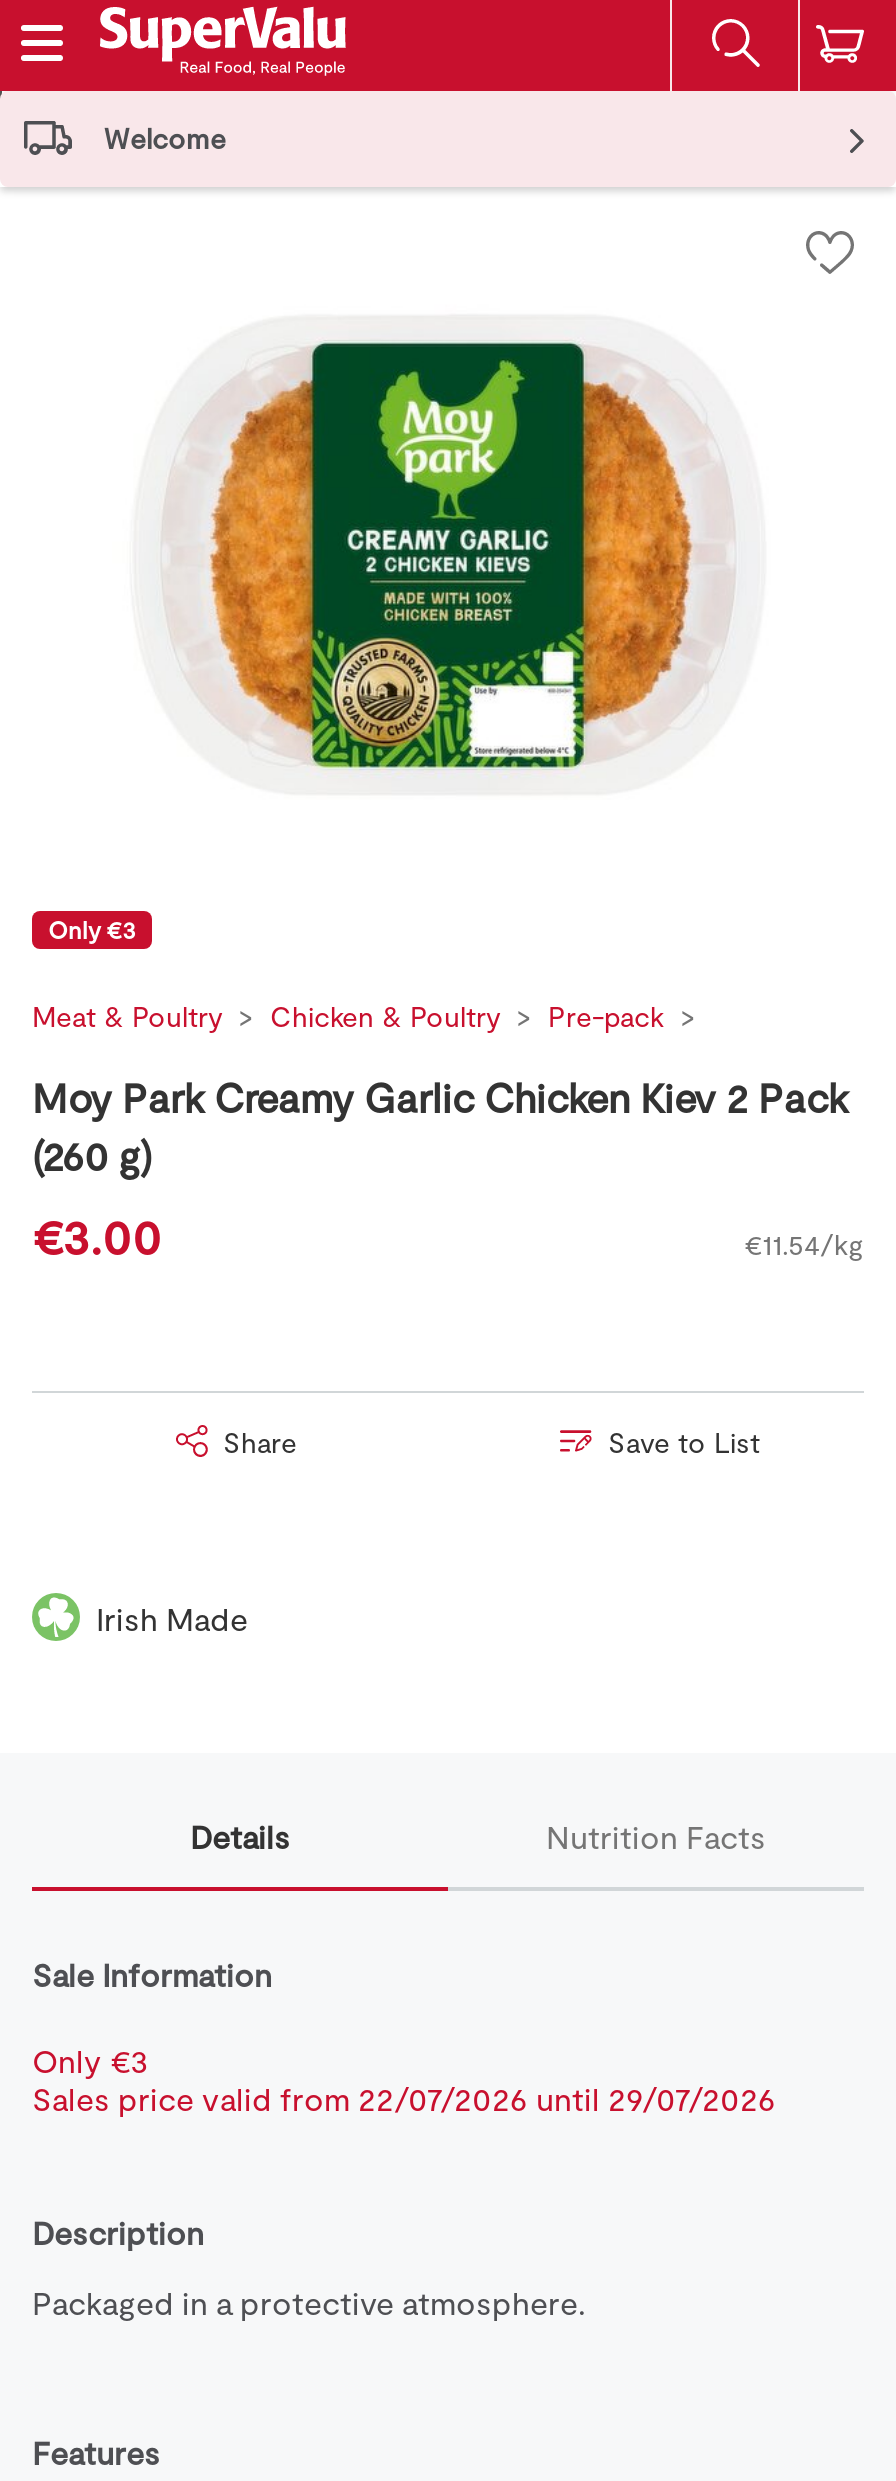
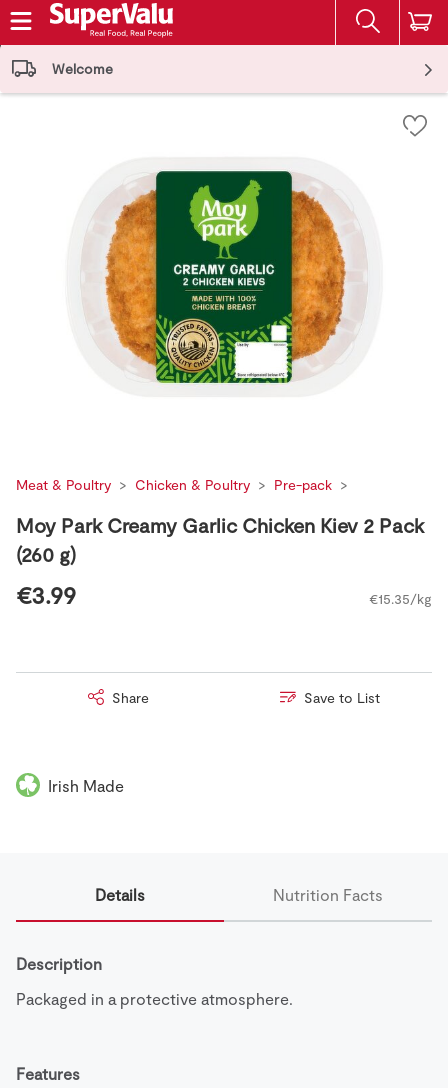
- Only €3

- €3.00
- €11.54/kg
+ €3.99
+ €15.35/kg

- Sale Information
- Only €3
- Sales price valid from 22/07/2026 until 29/07/2026
